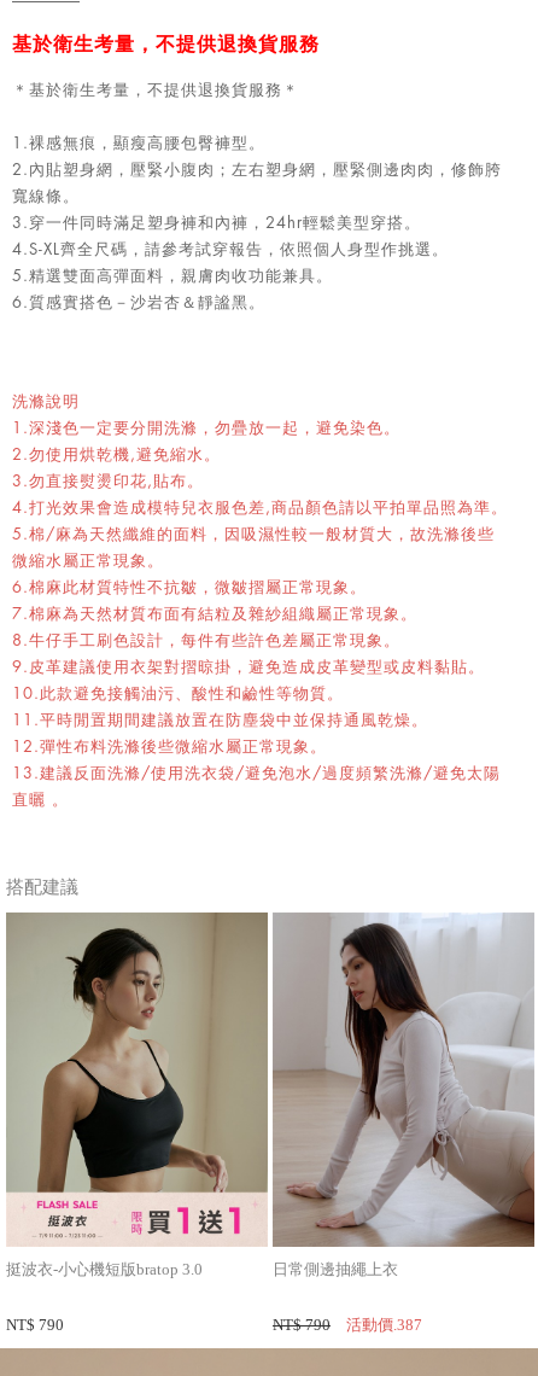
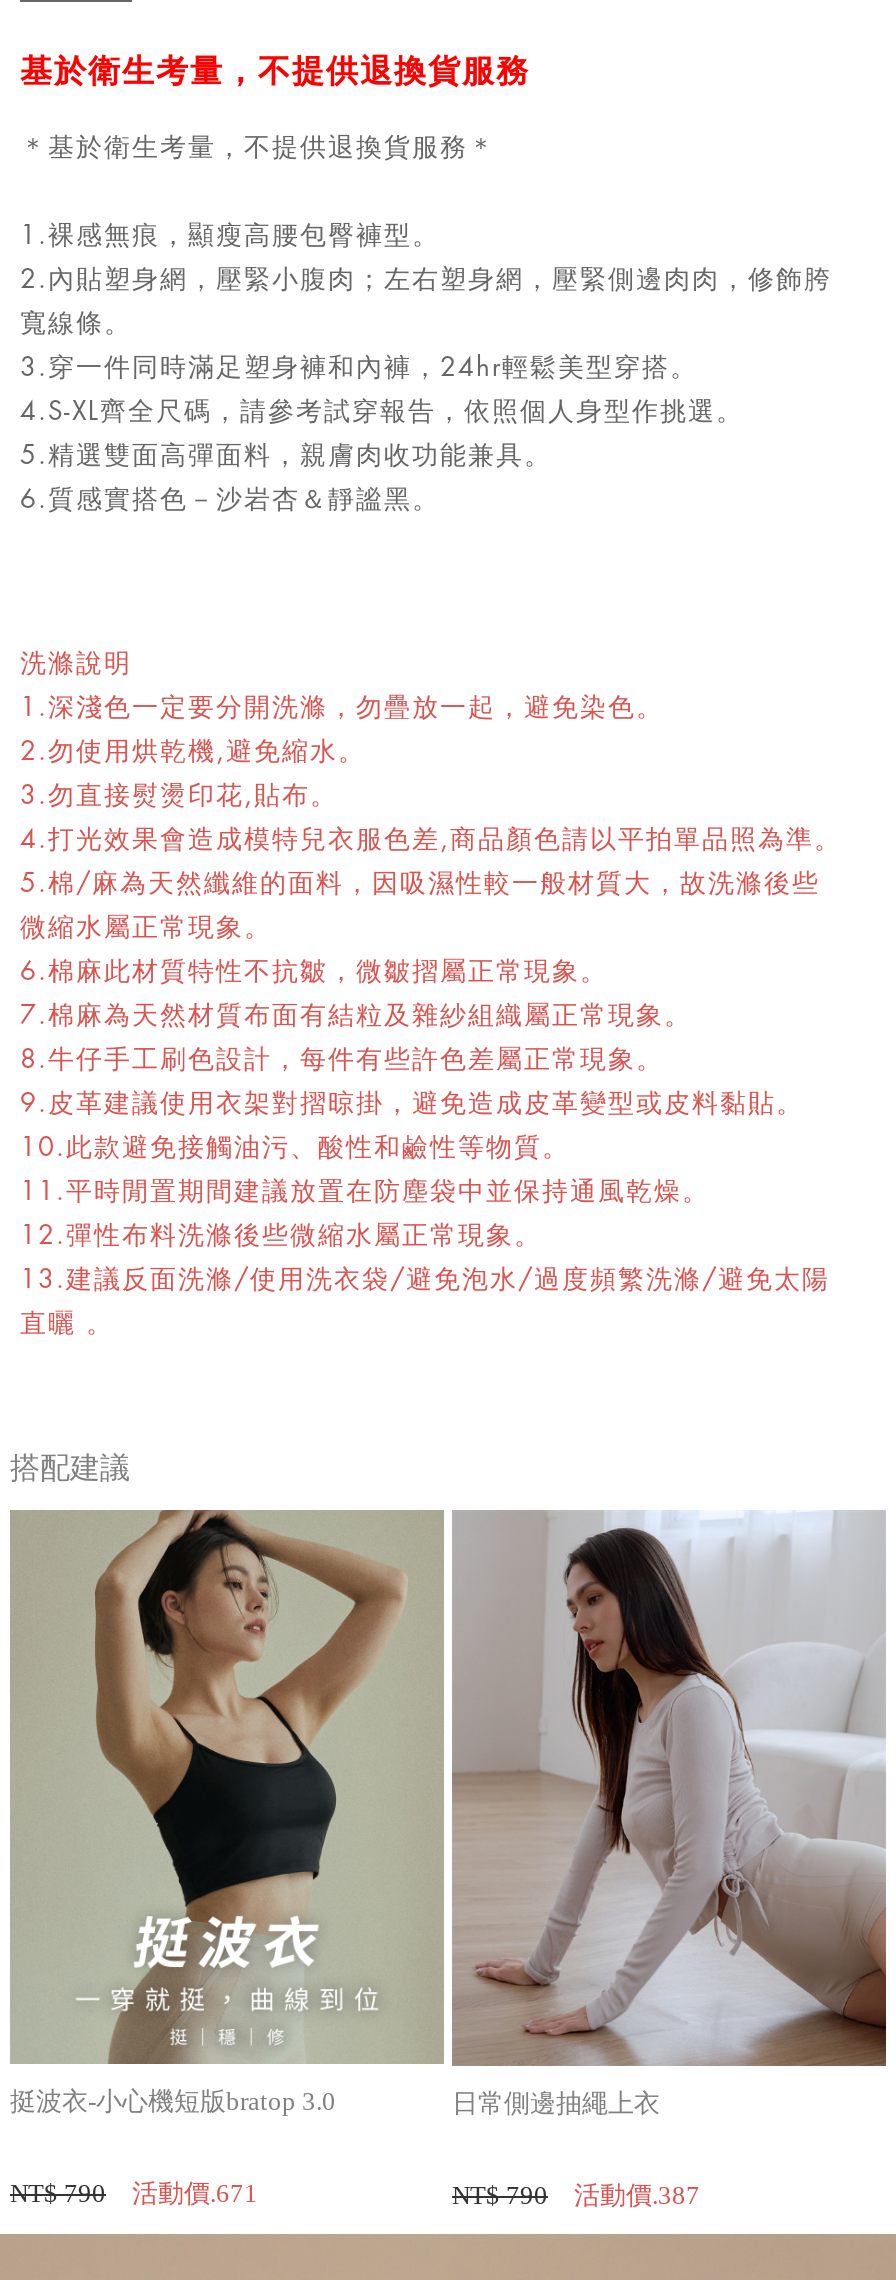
- [image]
+ [image]

+ 活動價.671
